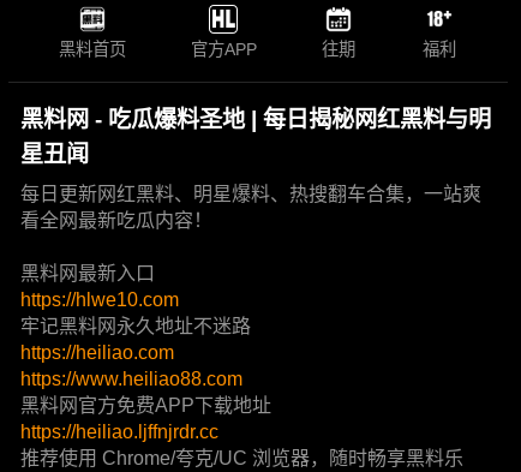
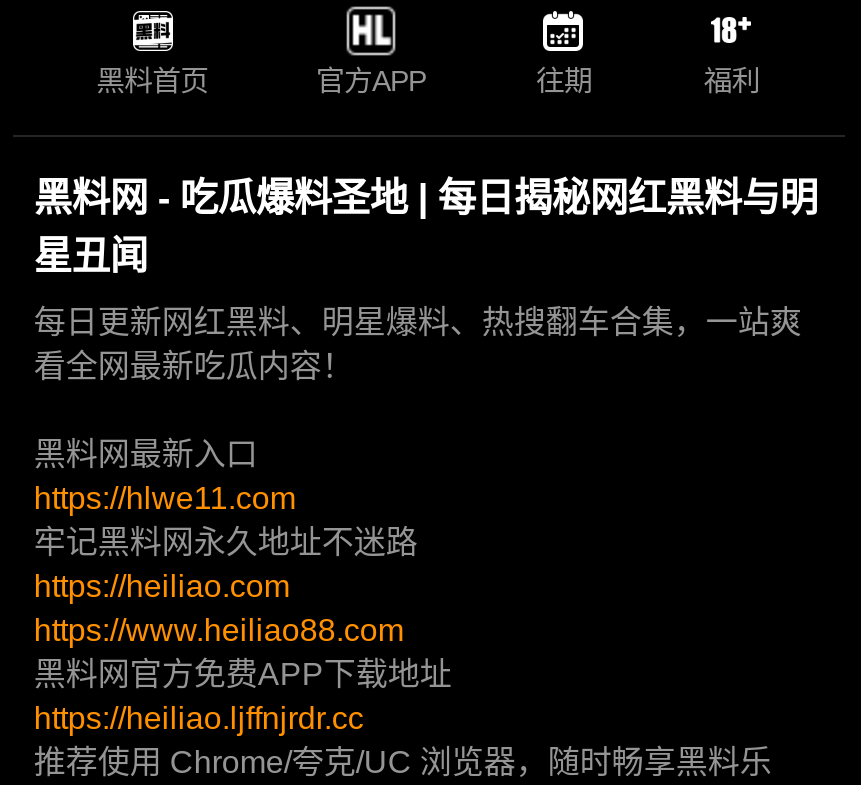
- https://hlwe10.com
+ https://hlwe11.com
